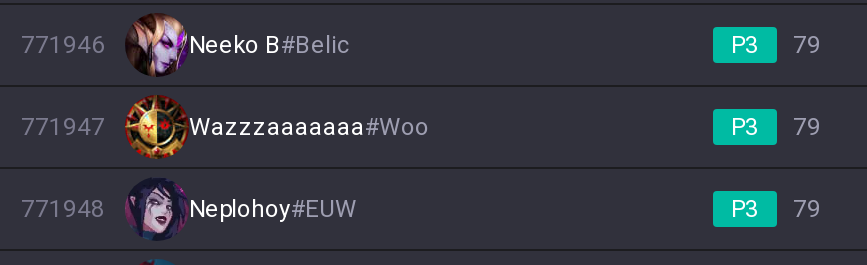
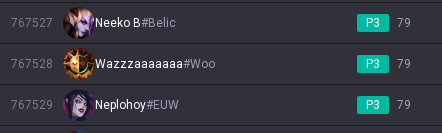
- 771946
+ 767527

- 771947
+ 767528

- 771948
+ 767529
